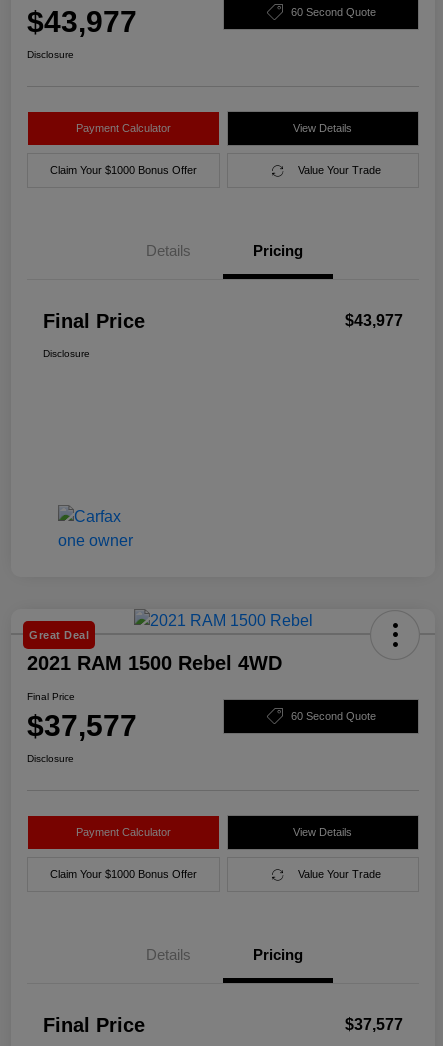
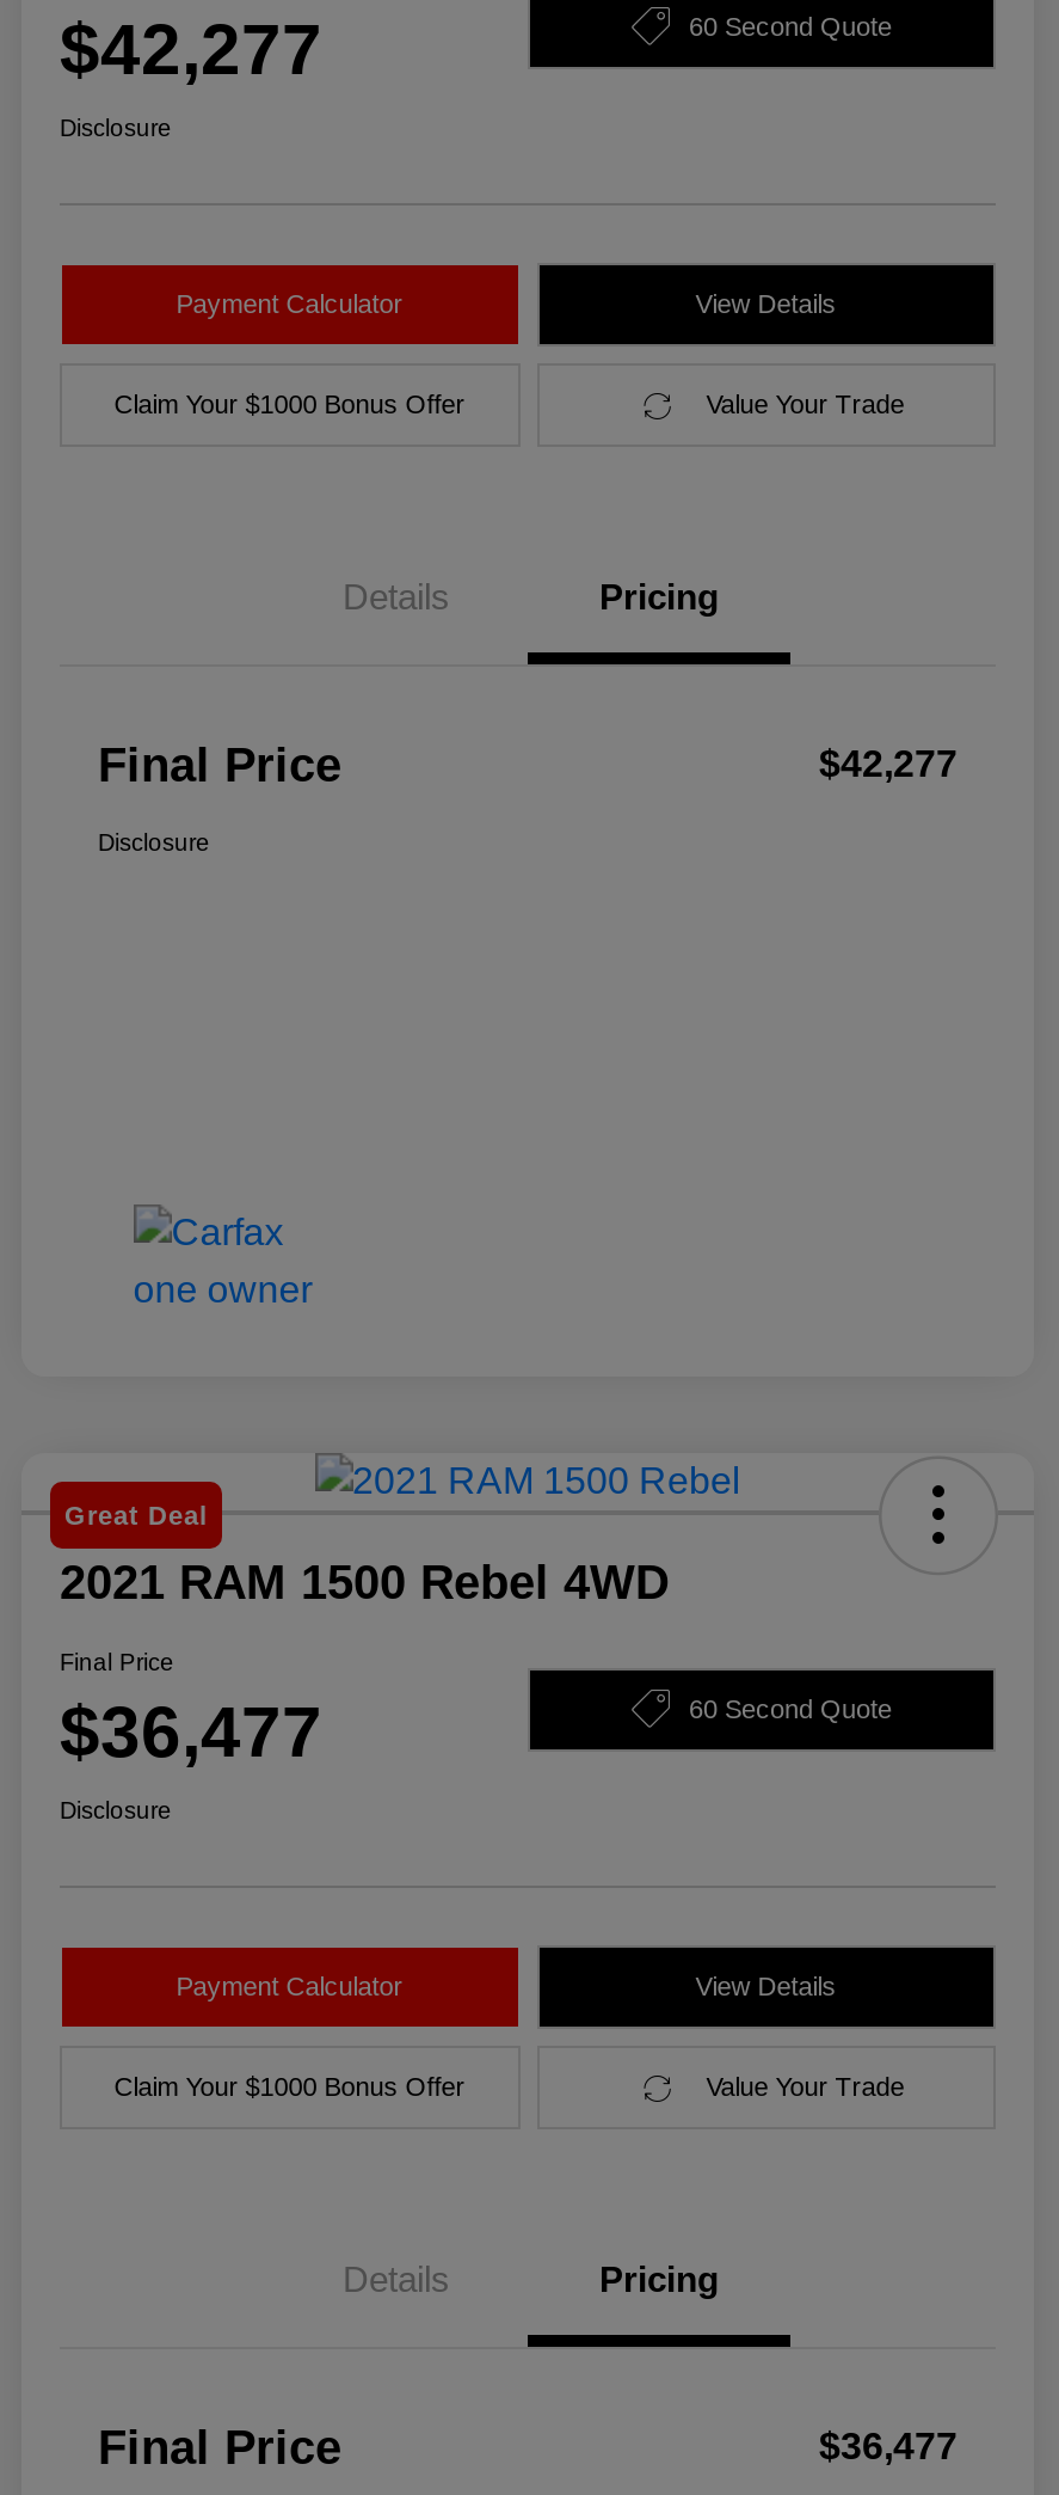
- $43,977
+ $42,277

- $43,977
+ $42,277

- $37,577
+ $36,477

- $37,577
+ $36,477
